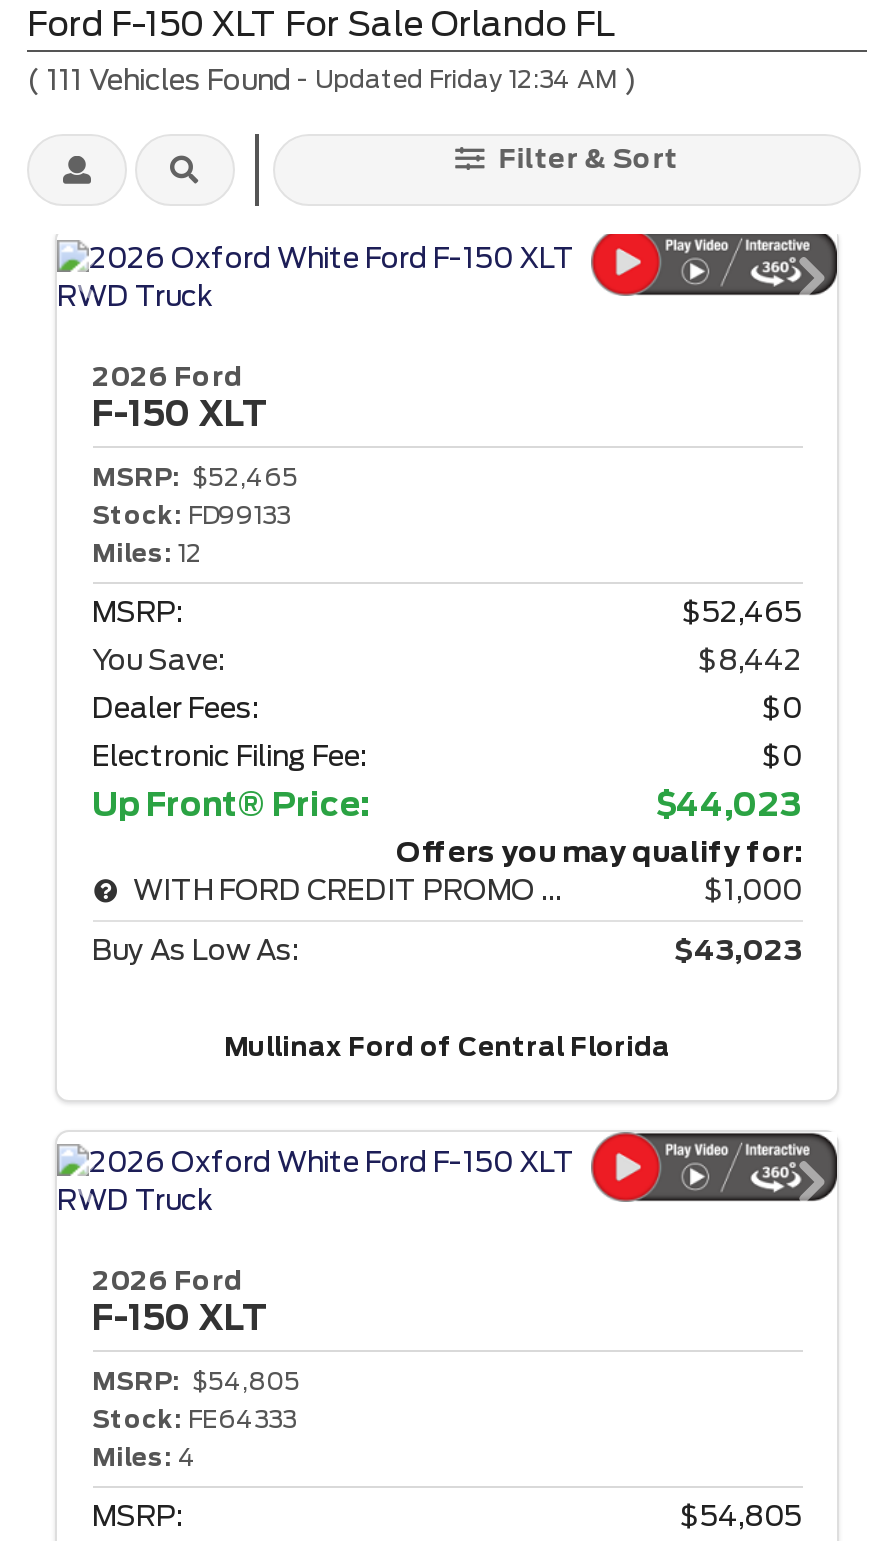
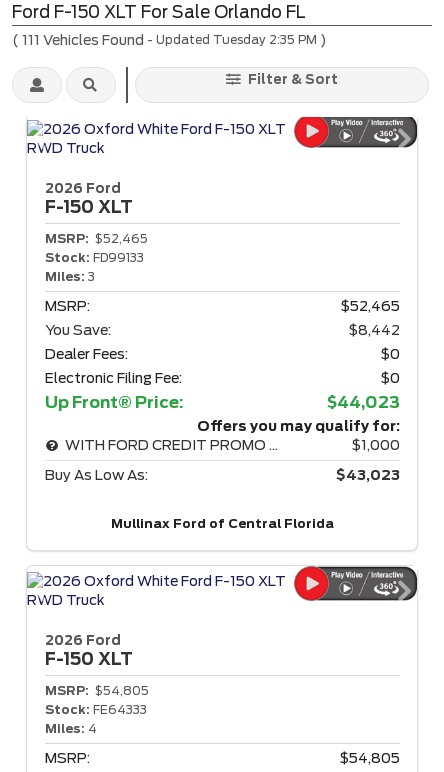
- (111 Vehicles Found - Updated Friday 12:34 AM)
+ (111 Vehicles Found - Updated Tuesday 2:35 PM)

- Miles: 12
+ Miles: 3
